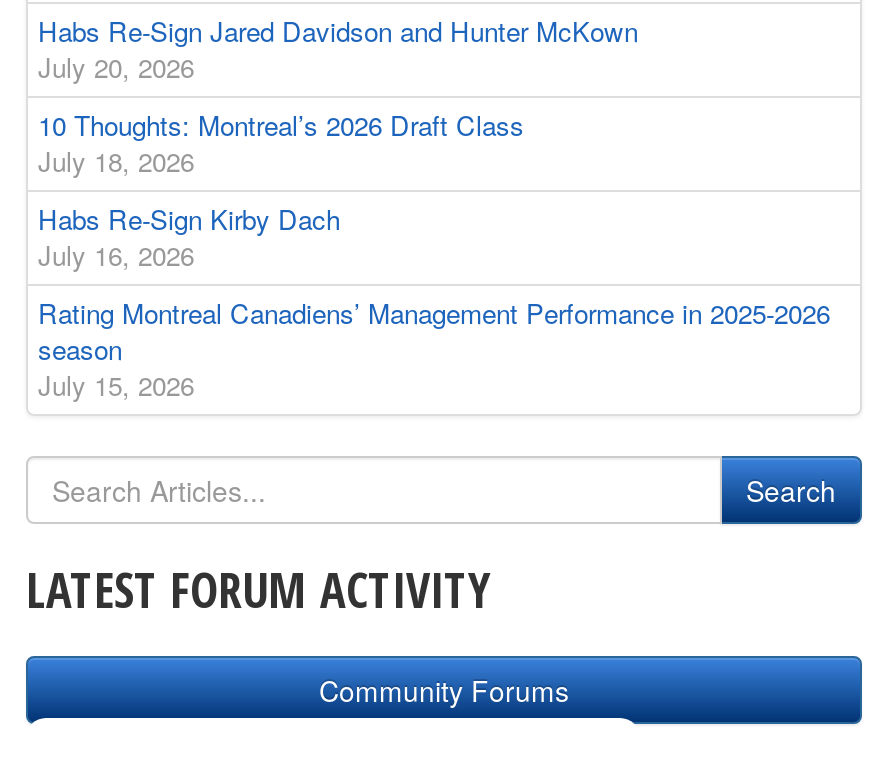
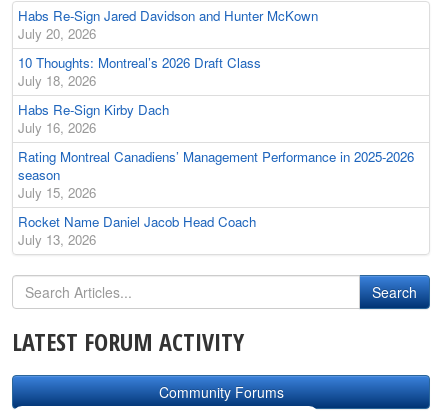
+ Rocket Name Daniel Jacob Head Coach
+ July 13, 2026
